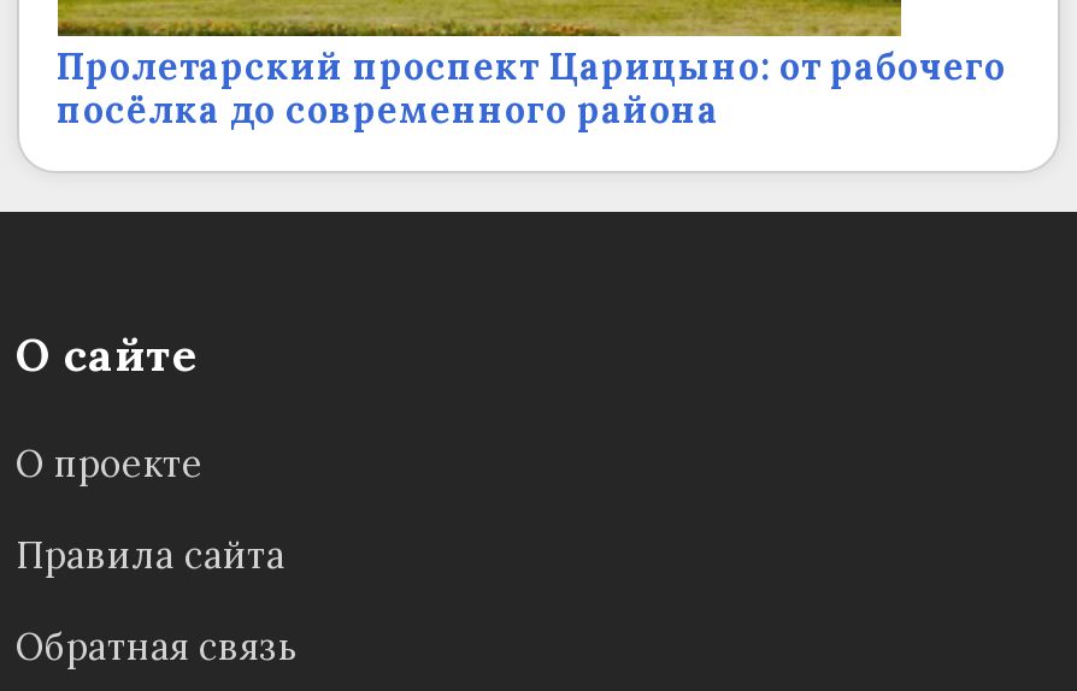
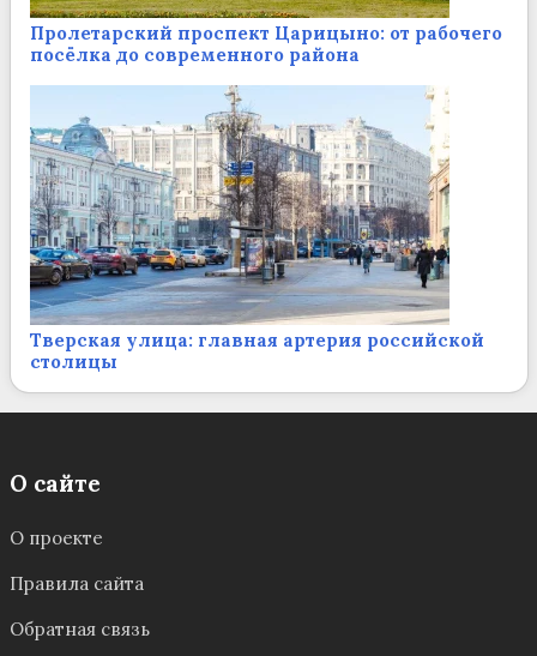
+ [image]
+ Тверская улица: главная артерия российской
+ столицы
